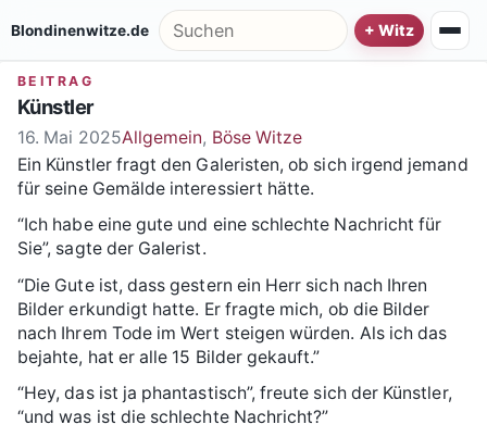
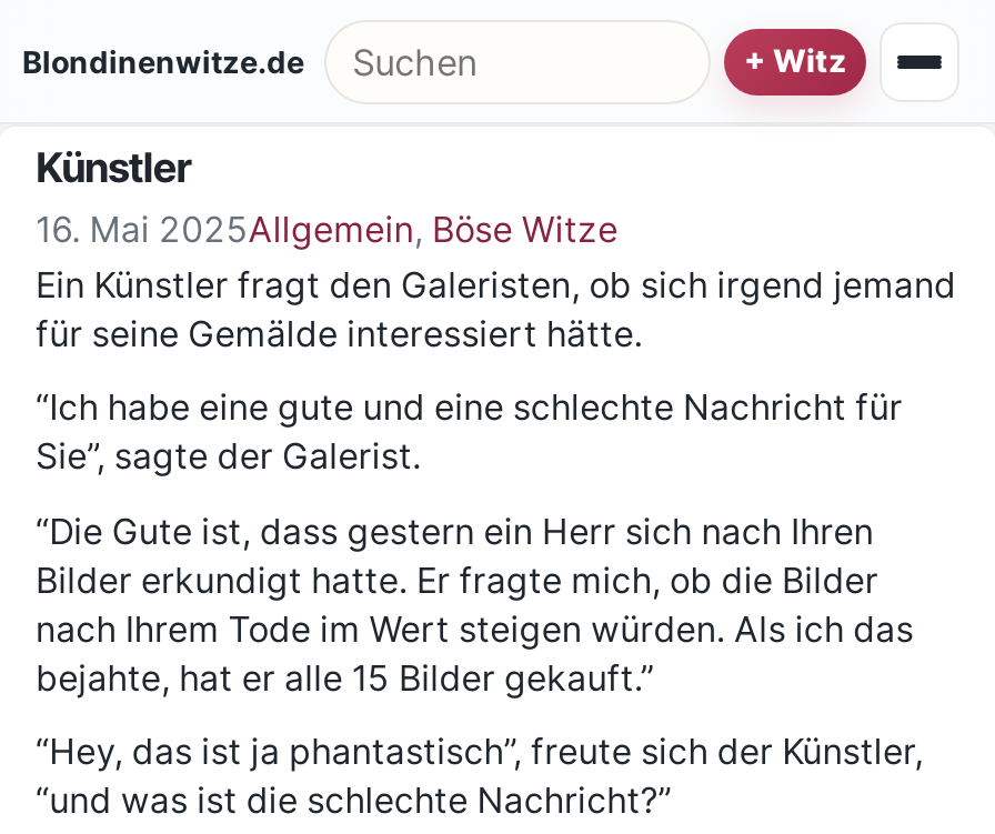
- BEITRAG
